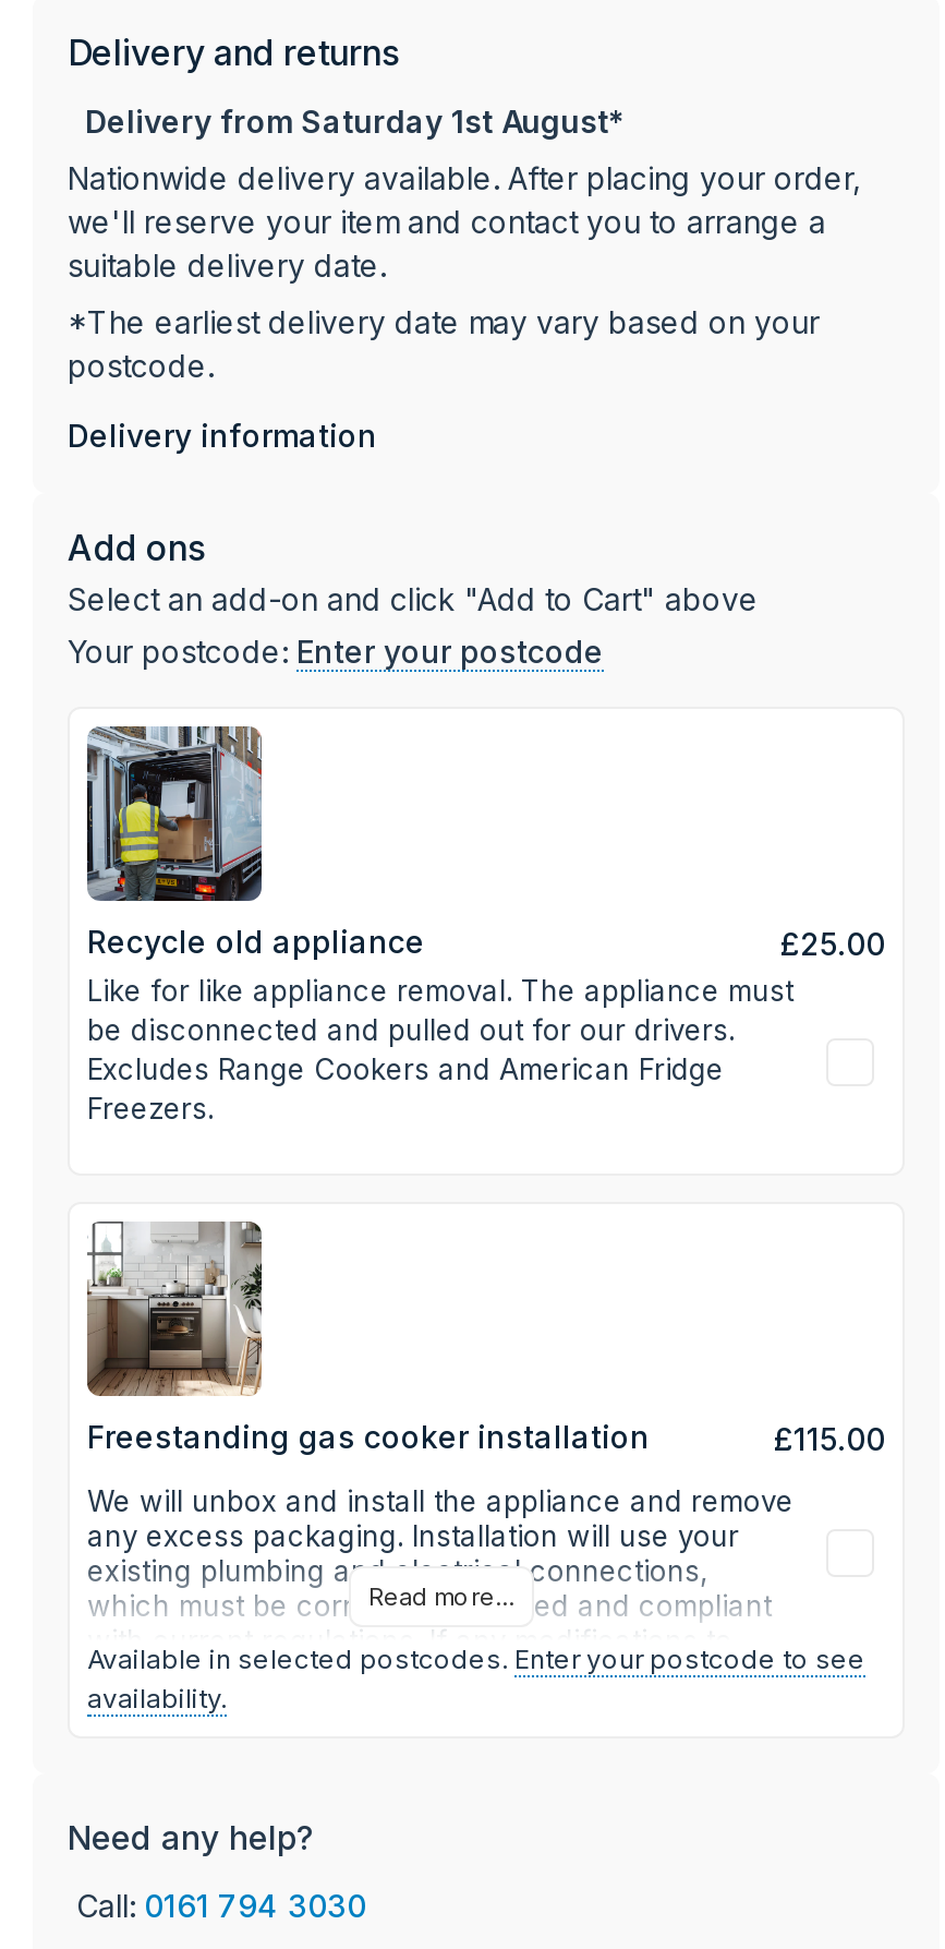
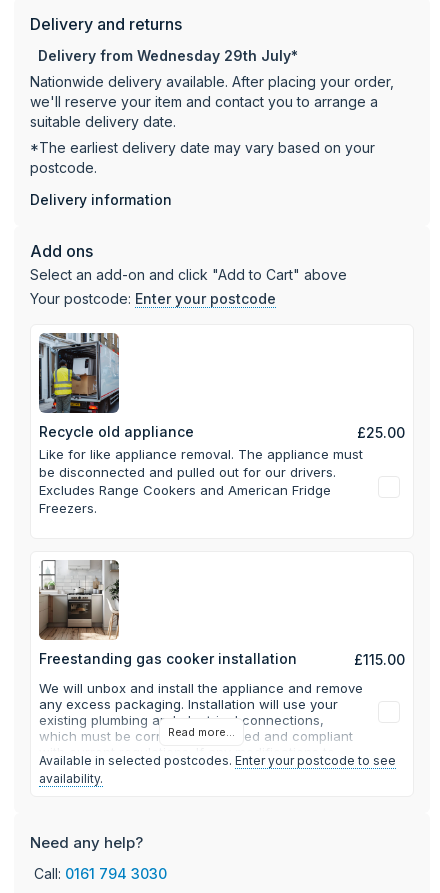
- Delivery from Saturday 1st August*
+ Delivery from Wednesday 29th July*
